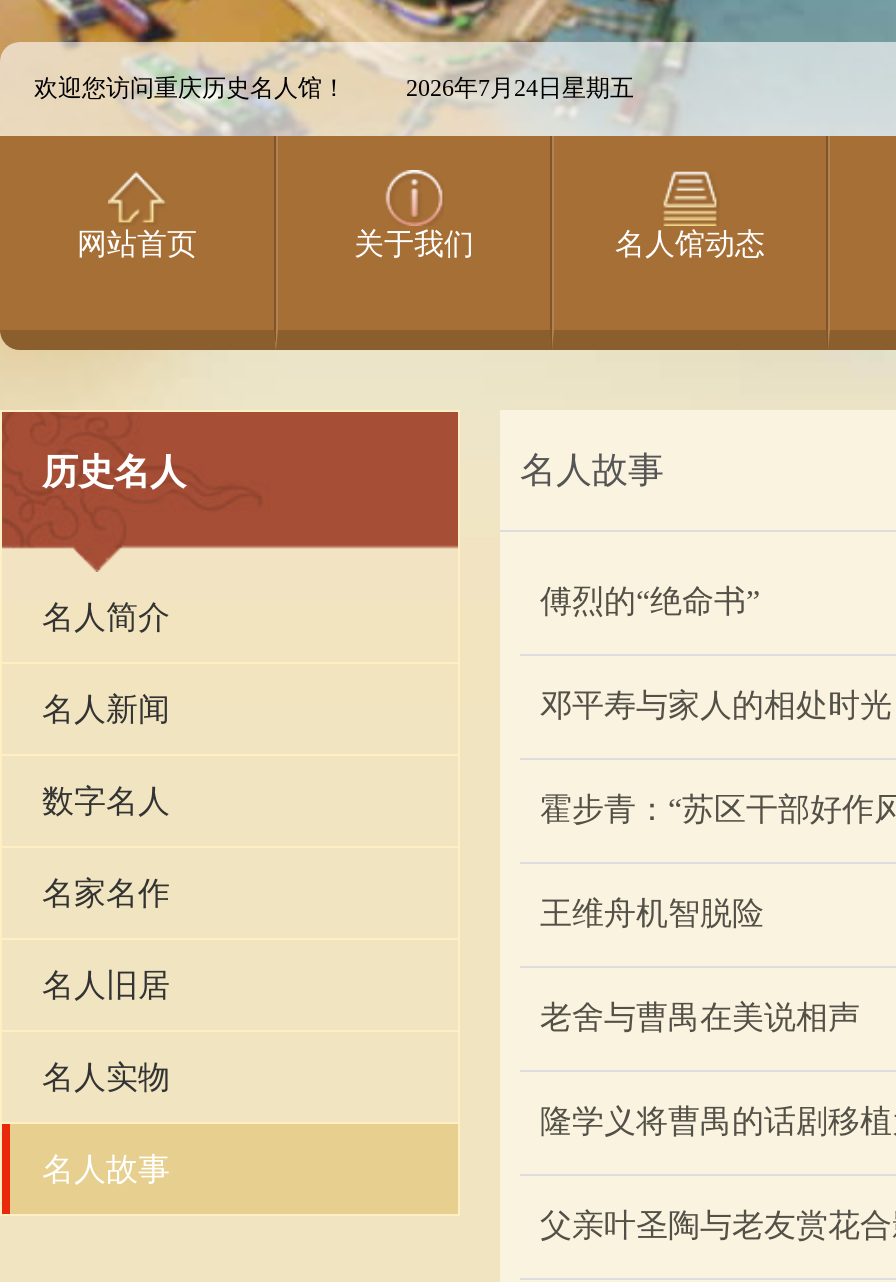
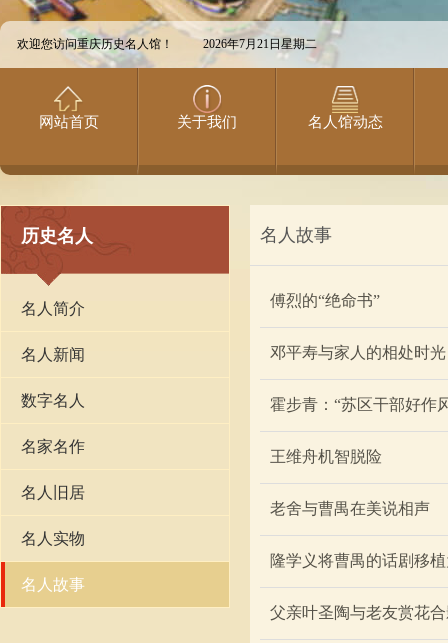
- 2026年7月24日星期五
+ 2026年7月21日星期二
